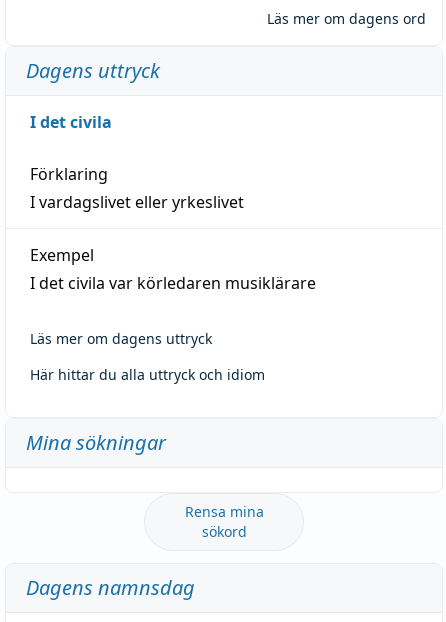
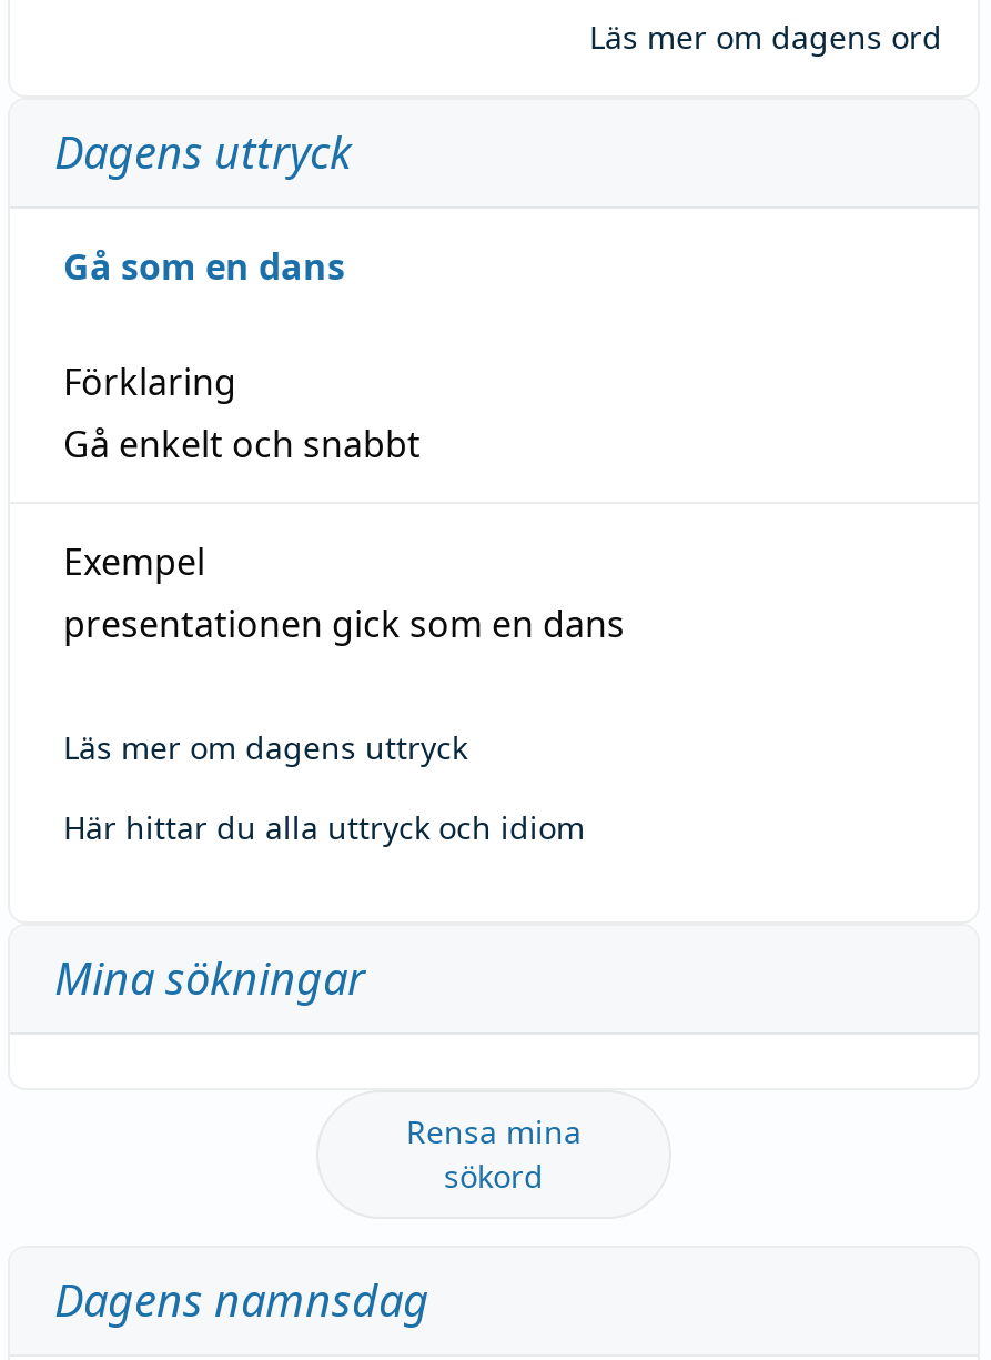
- I det civila
+ Gå som en dans

- I vardagslivet eller yrkeslivet
+ Gå enkelt och snabbt

- I det civila var körledaren musiklärare
+ presentationen gick som en dans
